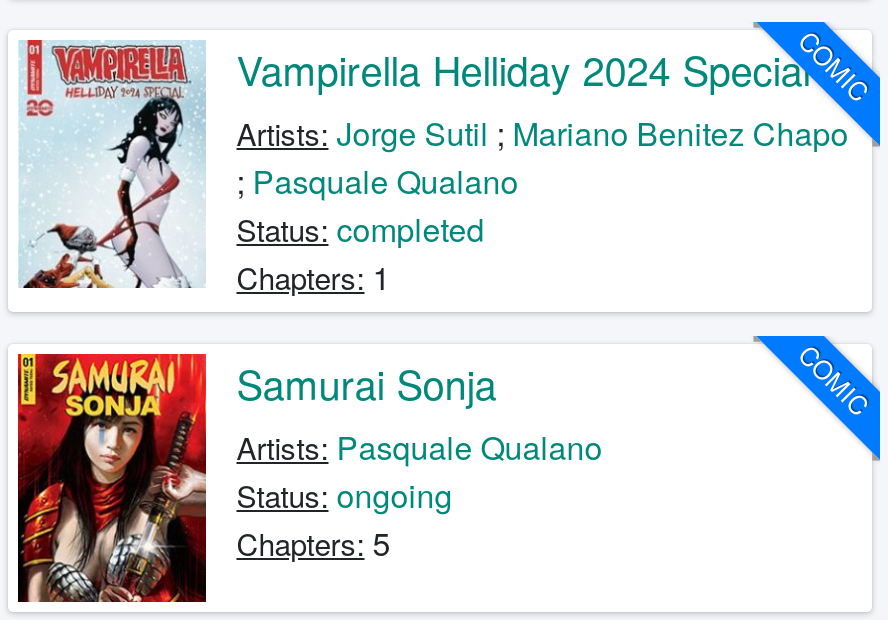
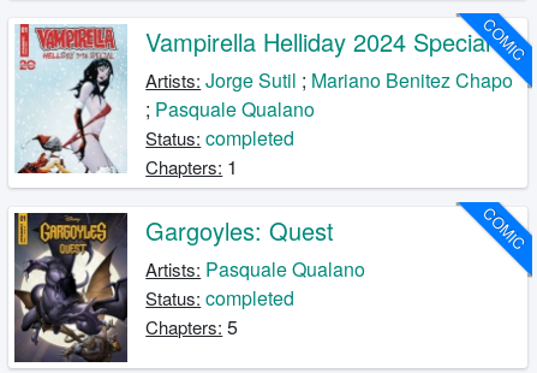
- [image]
- Samurai Sonja
+ [image]
+ Gargoyles: Quest

- Status: ongoing
+ Status: completed
